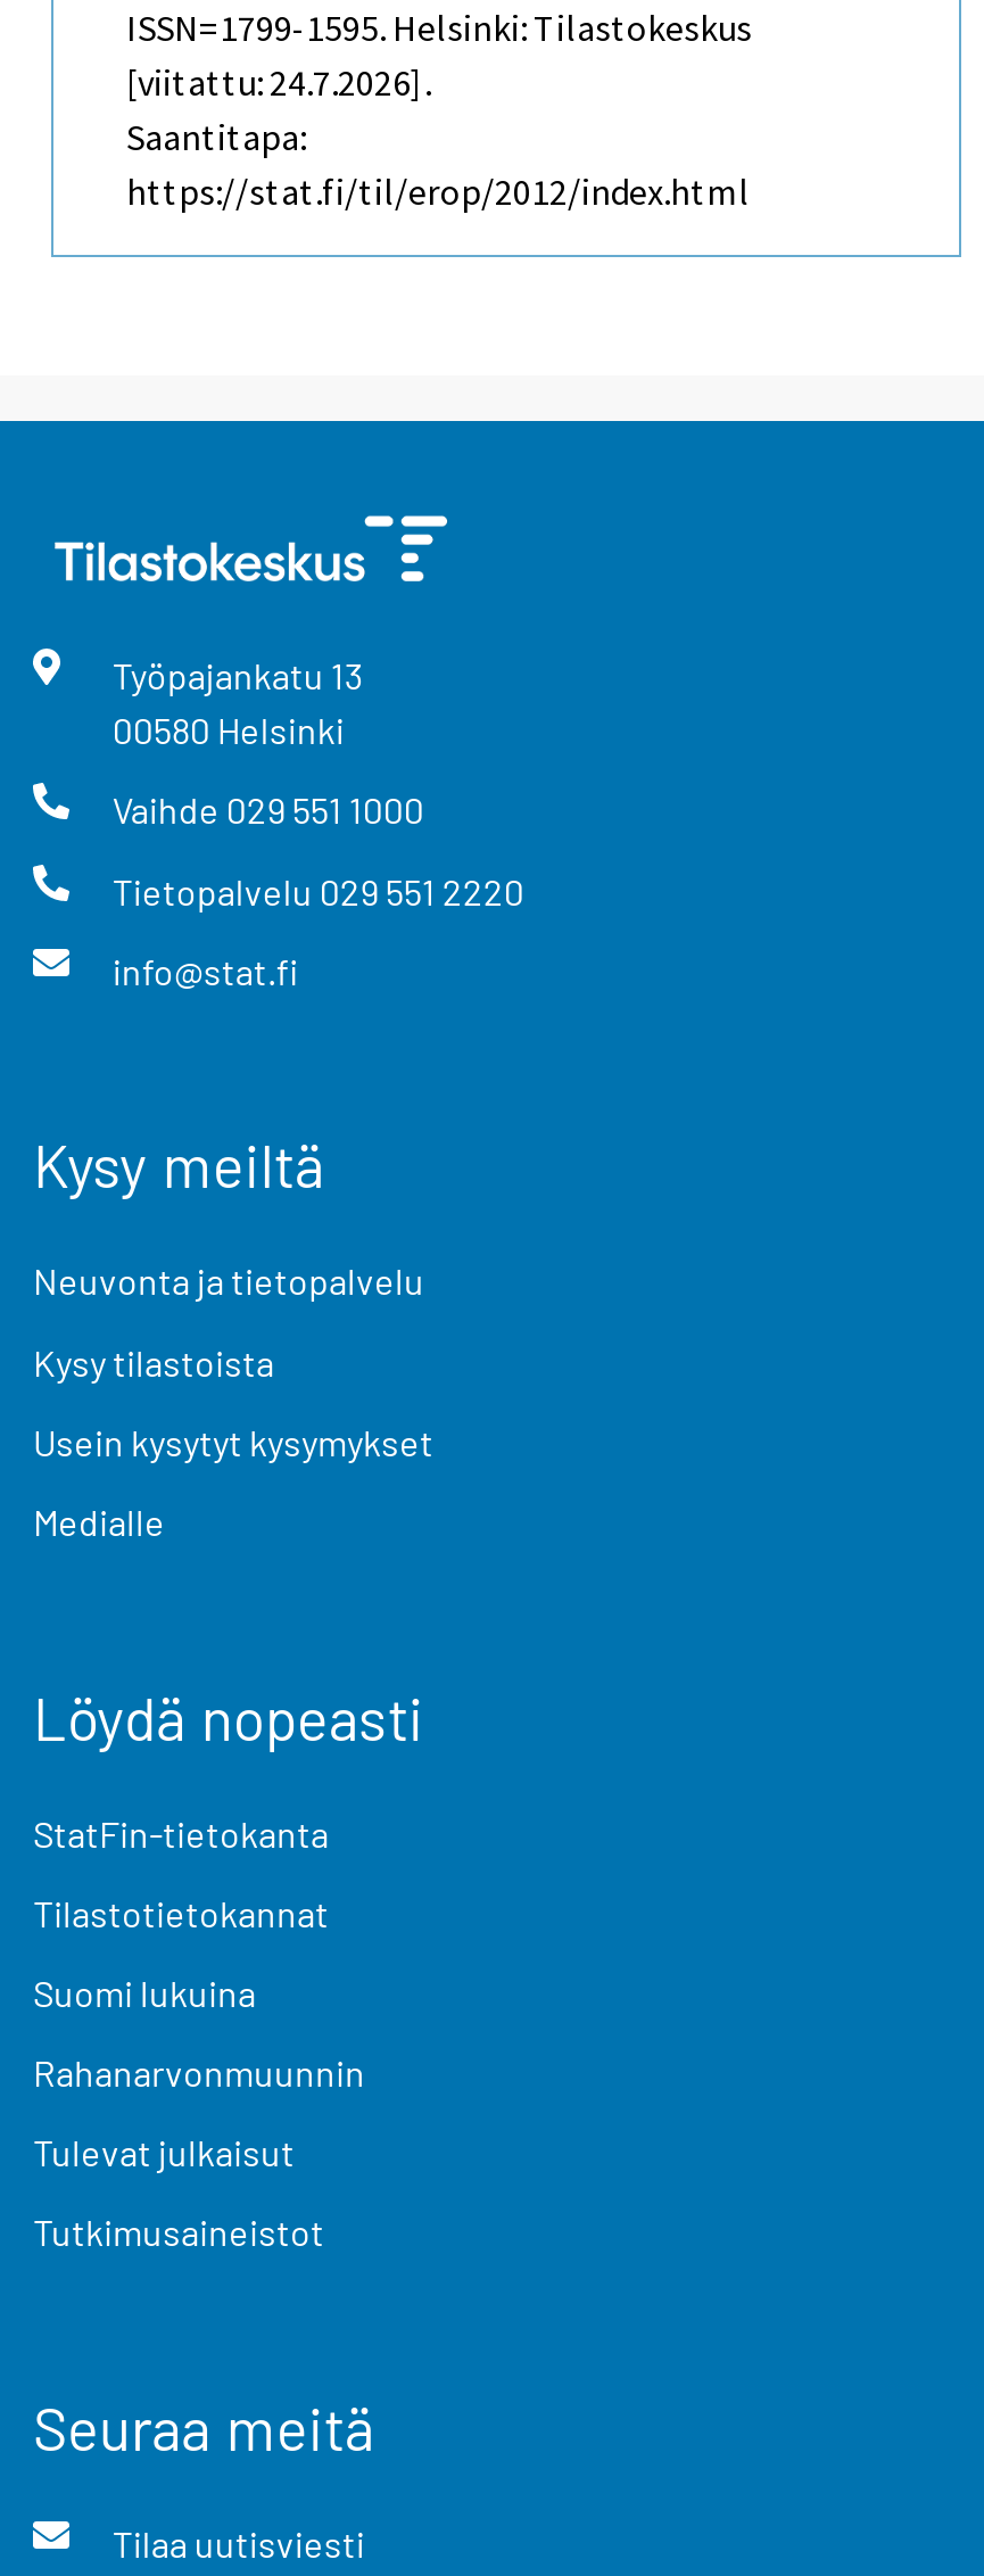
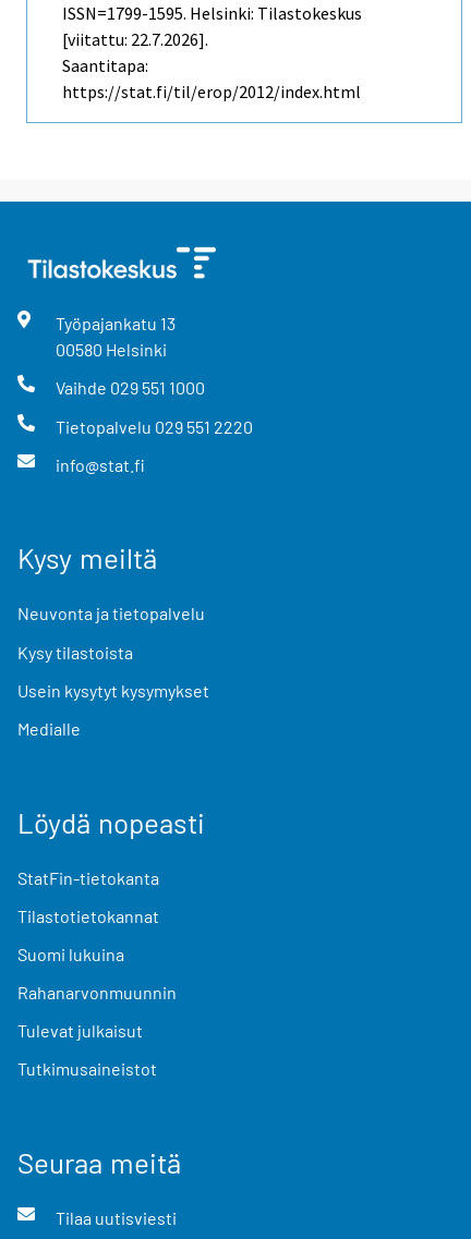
- [viitattu: 24.7.2026].
+ [viitattu: 22.7.2026].
